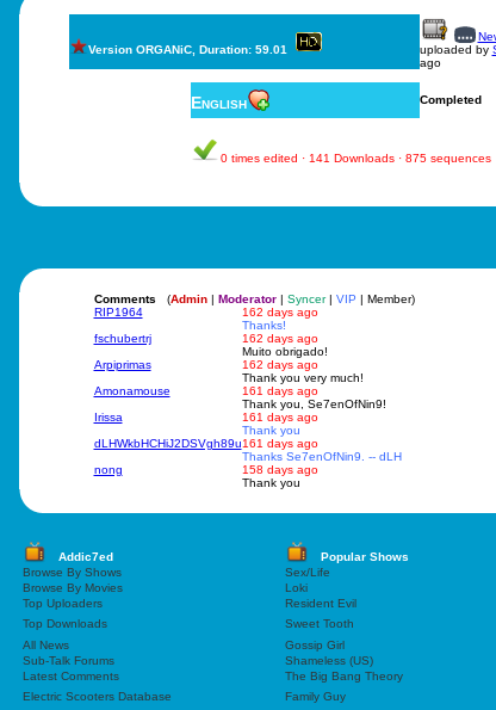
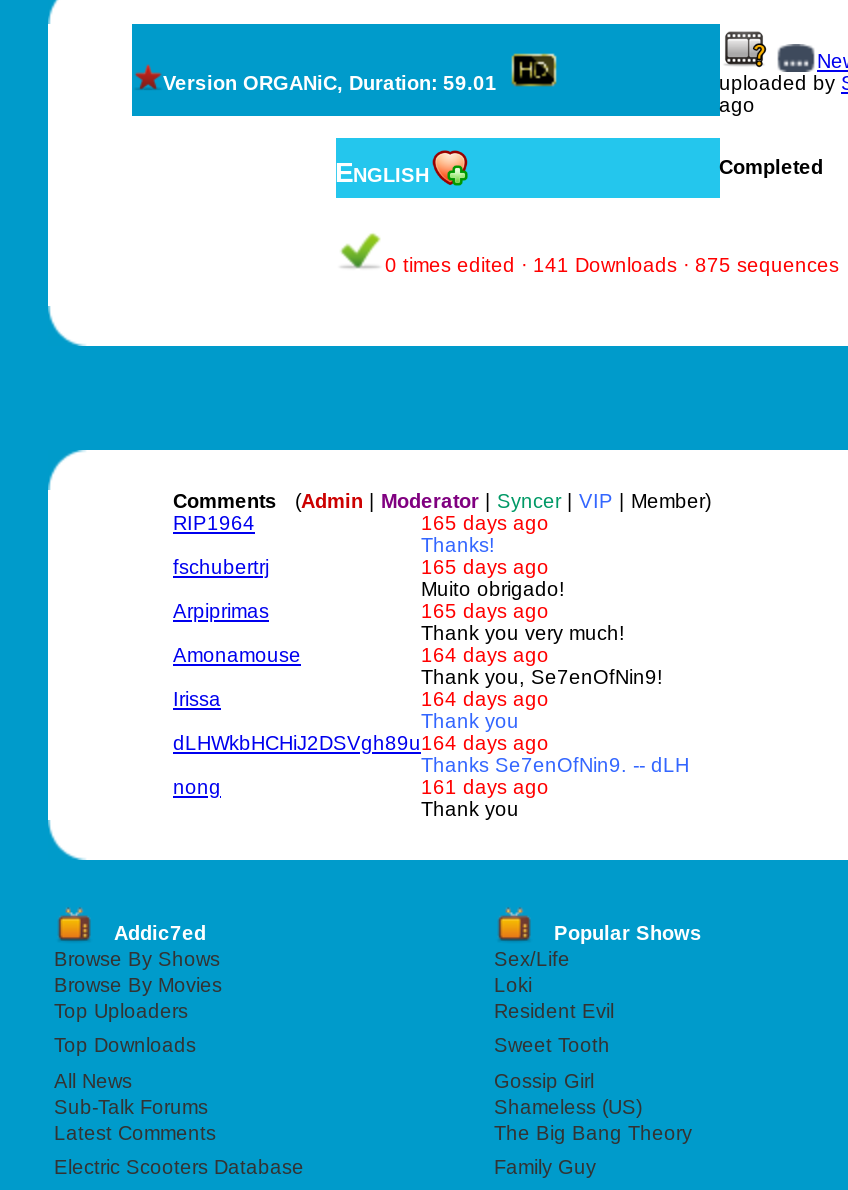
- 162 days ago
+ 165 days ago

- 162 days ago
+ 165 days ago

- 162 days ago
+ 165 days ago

- 161 days ago
+ 164 days ago

- 161 days ago
+ 164 days ago

- dLHWkbHCHiJ2DSVgh89u161 days ago
+ dLHWkbHCHiJ2DSVgh89u164 days ago

- 158 days ago
+ 161 days ago
